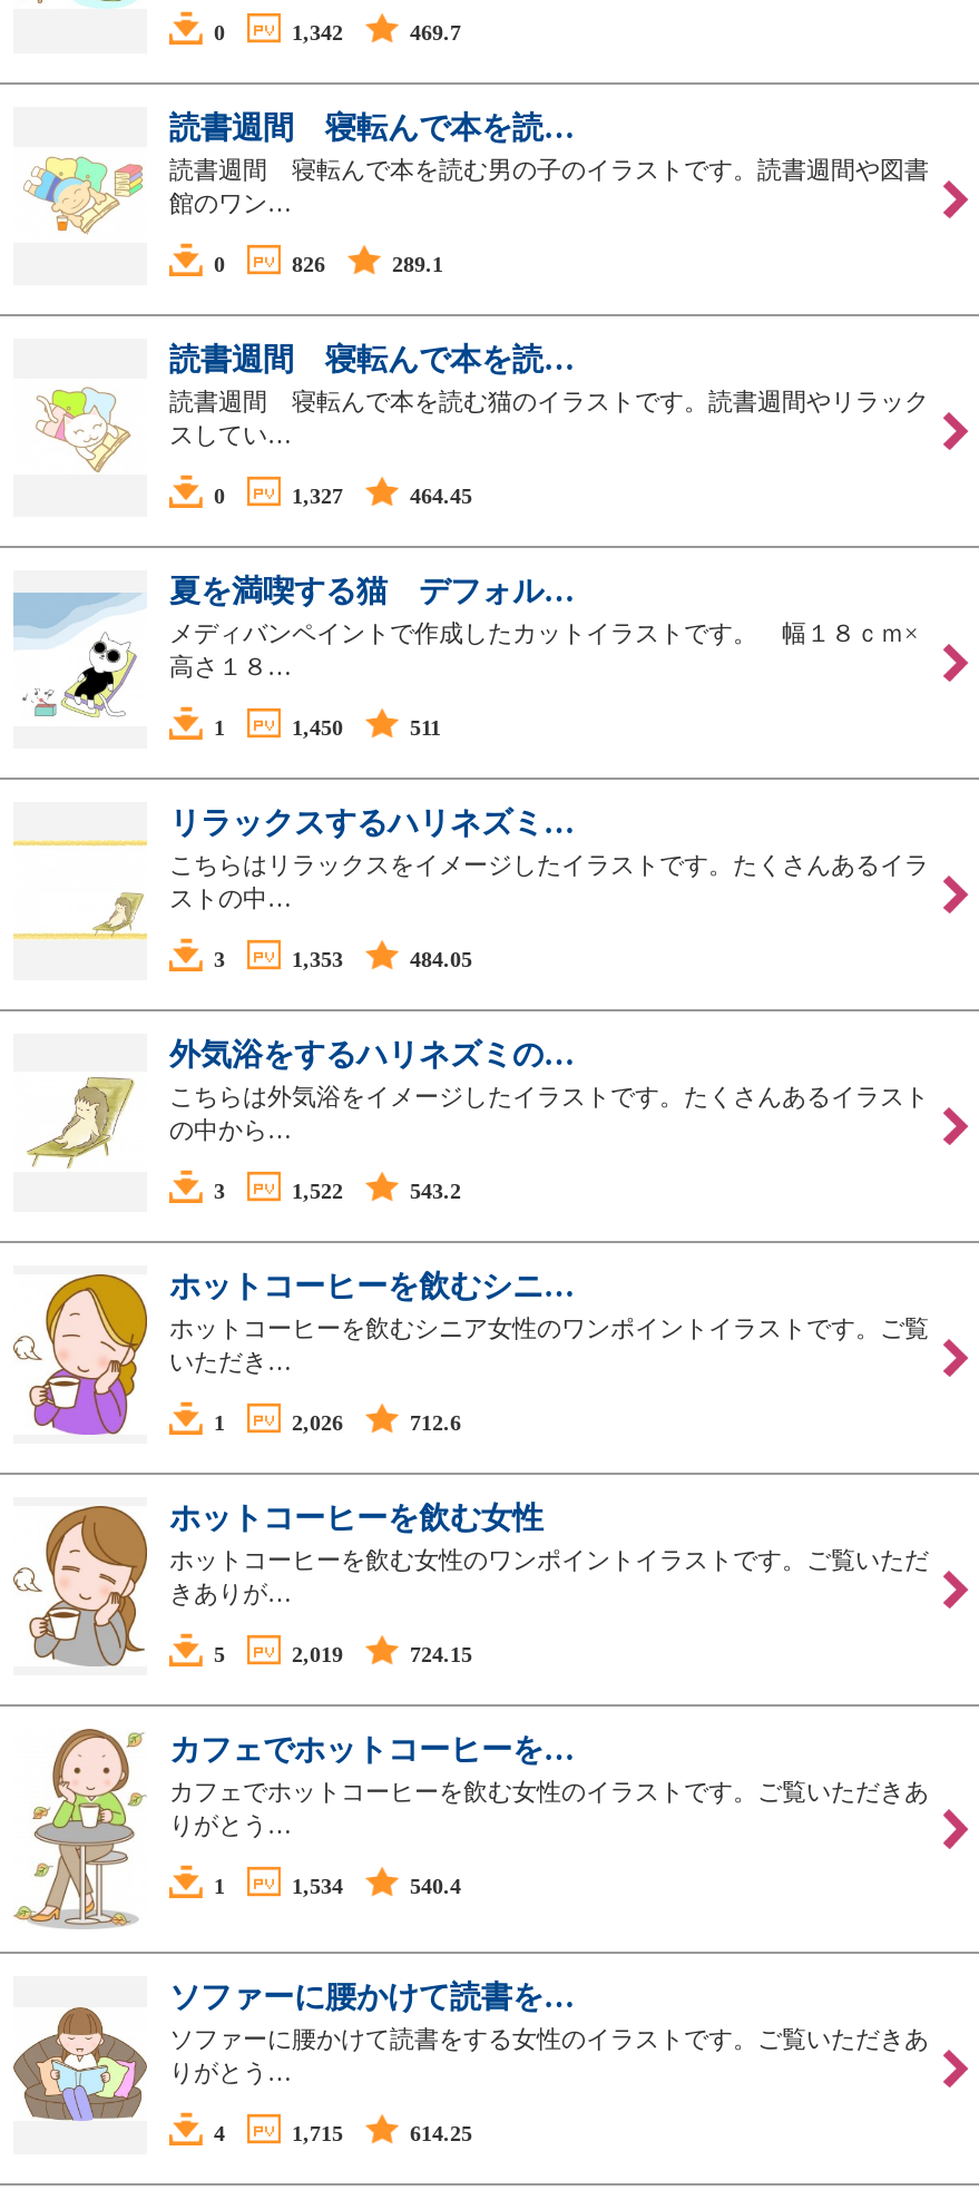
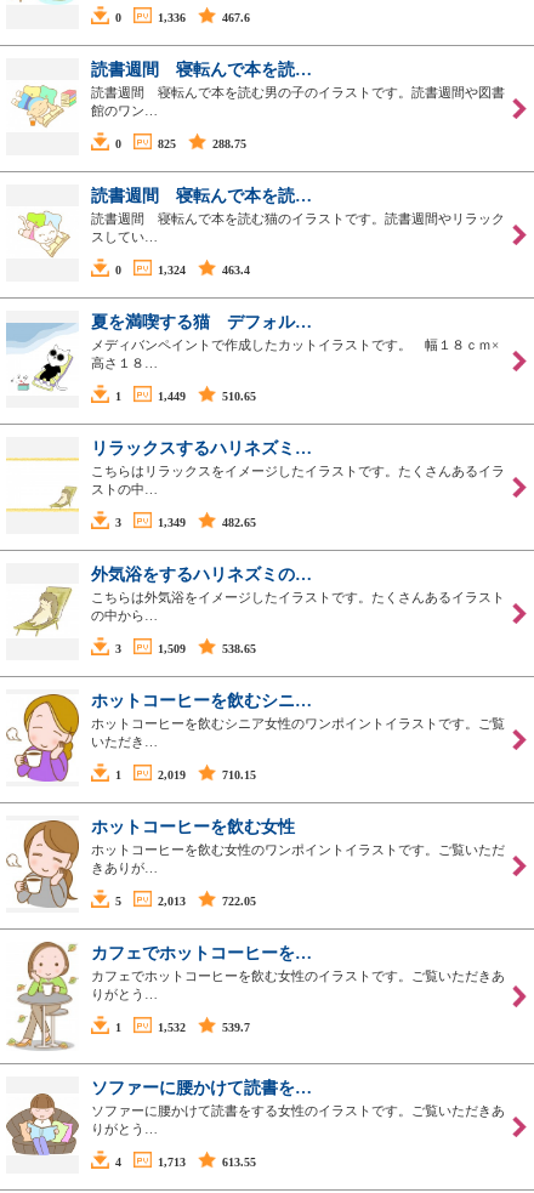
- 1,342
+ 1,336

- 469.7
+ 467.6

- 826
+ 825

- 289.1
+ 288.75

- 1,327
+ 1,324

- 464.45
+ 463.4

- 1,450
+ 1,449

- 511
+ 510.65

- 1,353
+ 1,349

- 484.05
+ 482.65

- 1,522
+ 1,509

- 543.2
+ 538.65

- 2,026
+ 2,019

- 712.6
+ 710.15

- 2,019
+ 2,013

- 724.15
+ 722.05

- 1,534
+ 1,532

- 540.4
+ 539.7

- 1,715
+ 1,713

- 614.25
+ 613.55
